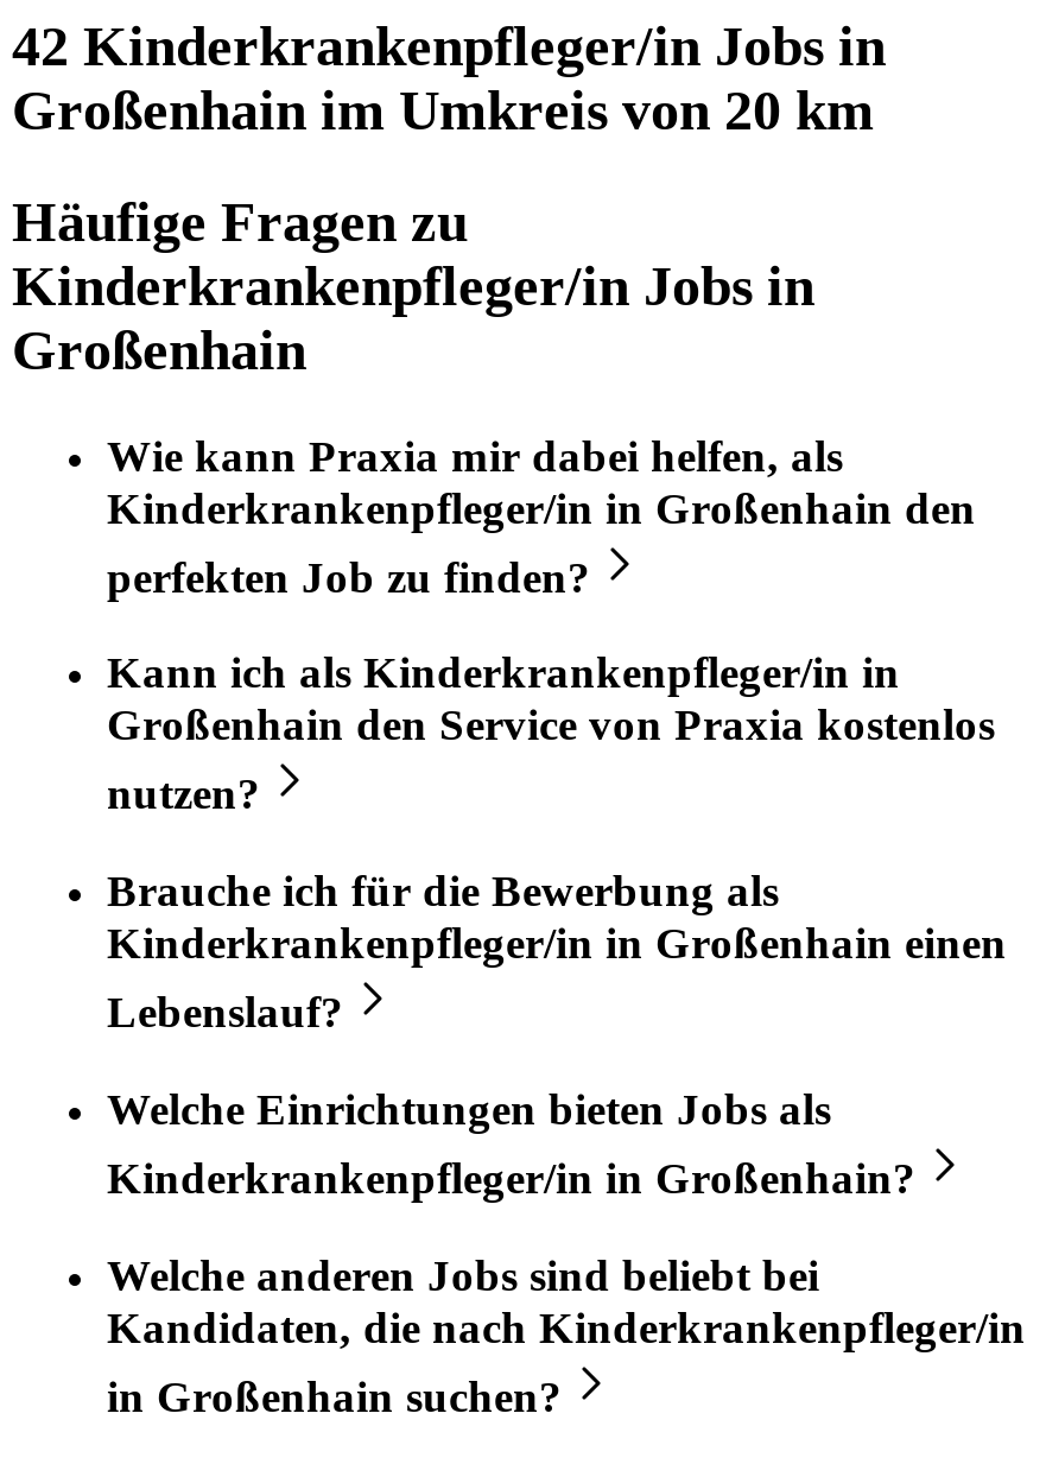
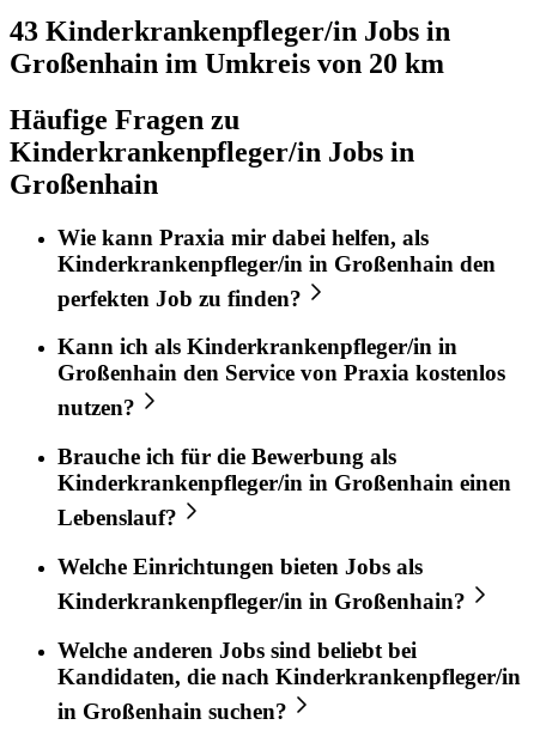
- 42 Kinderkrankenpfleger/in Jobs in
+ 43 Kinderkrankenpfleger/in Jobs in
